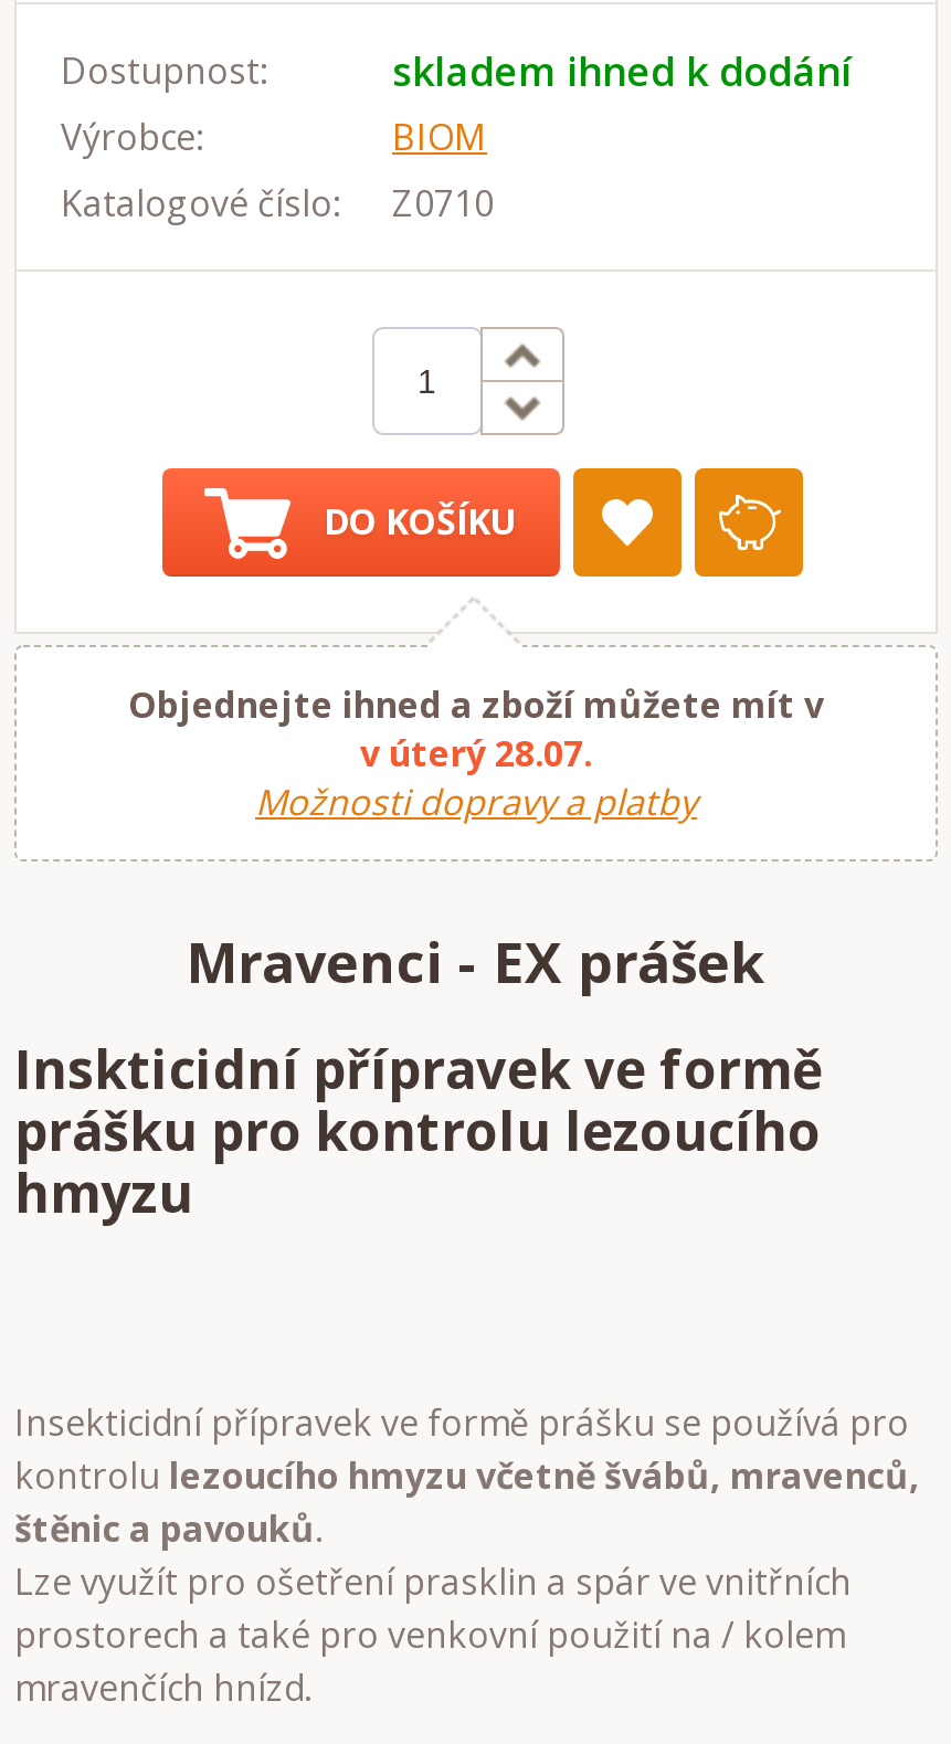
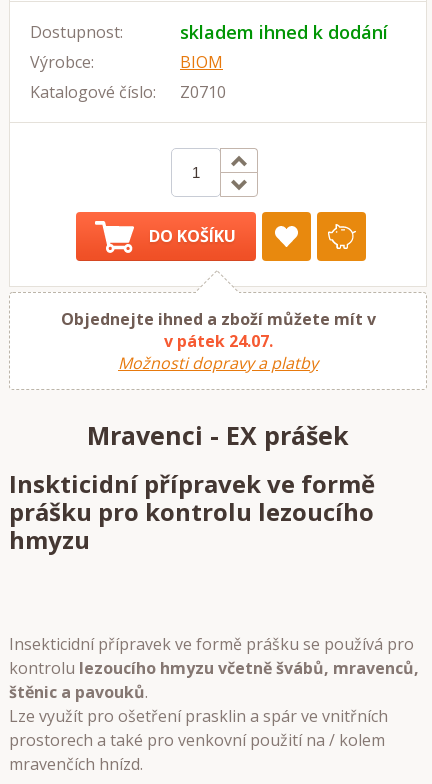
- v úterý 28.07.
+ v pátek 24.07.
